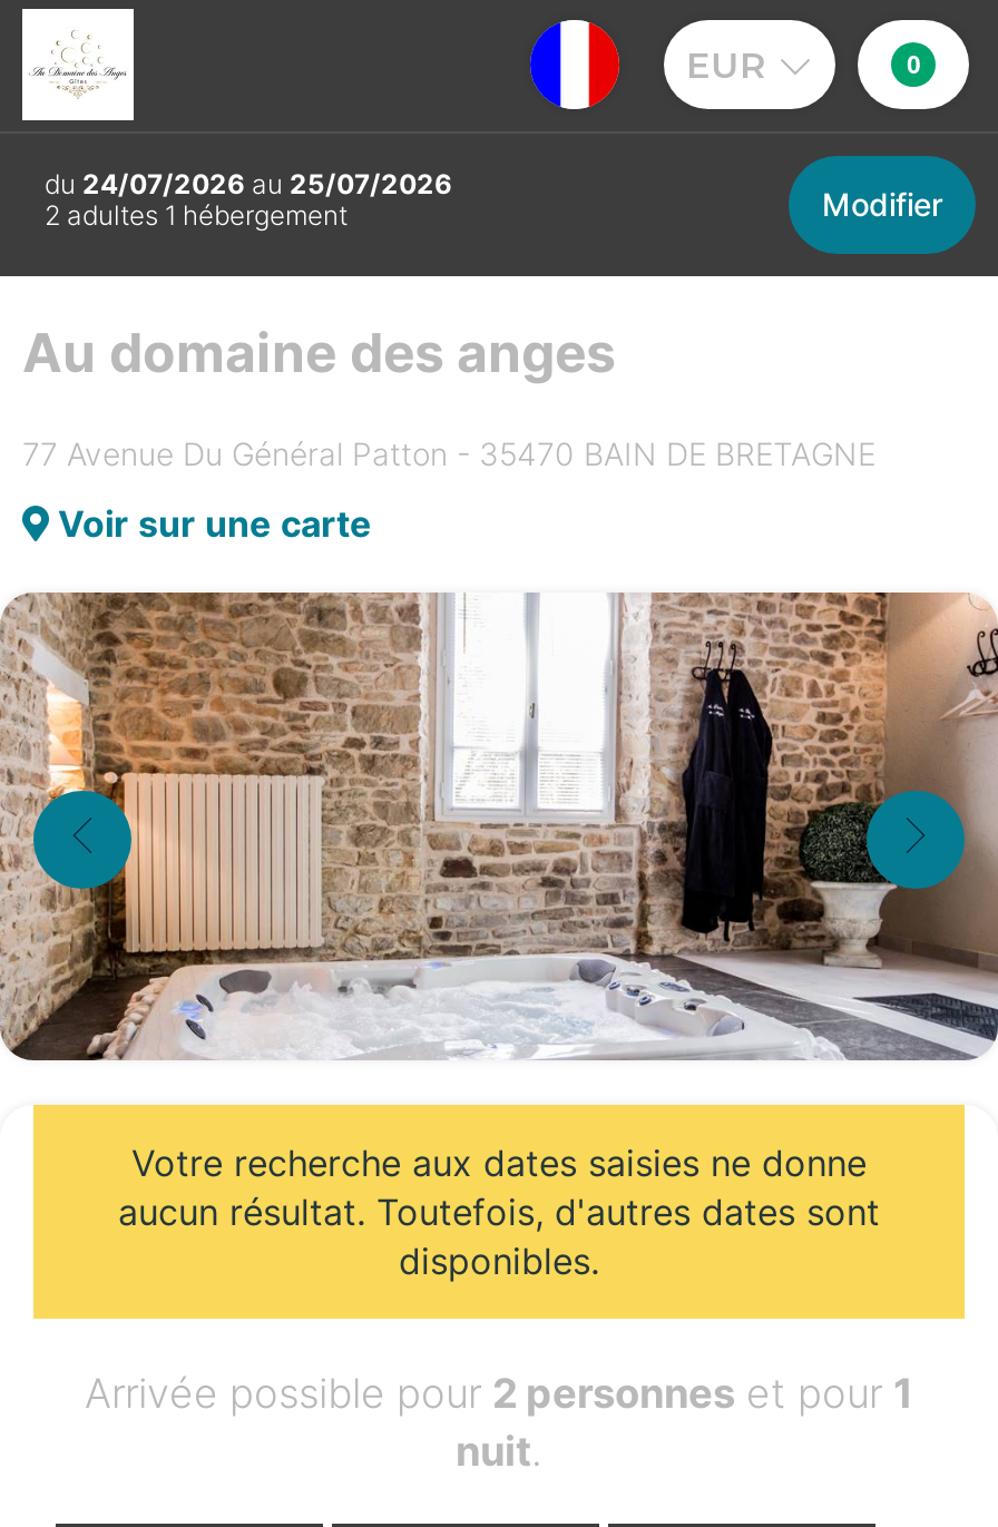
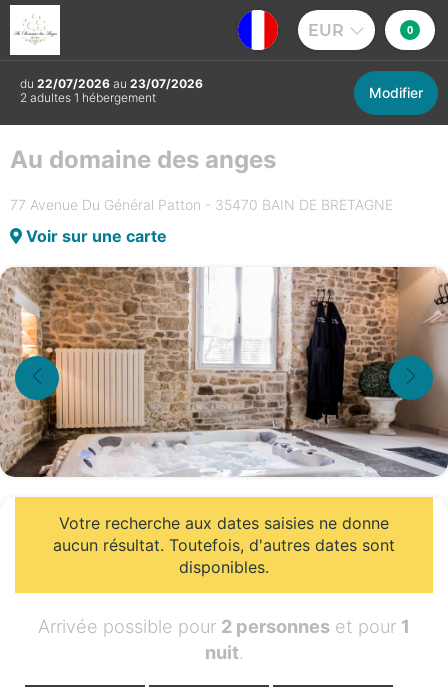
- du 24/07/2026 au 25/07/2026
+ du 22/07/2026 au 23/07/2026
